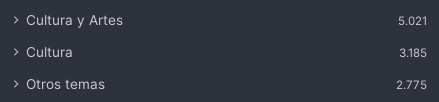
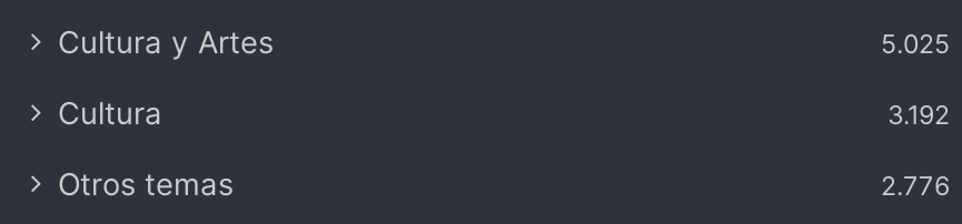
- 5.021
+ 5.025

- 3.185
+ 3.192

- 2.775
+ 2.776
